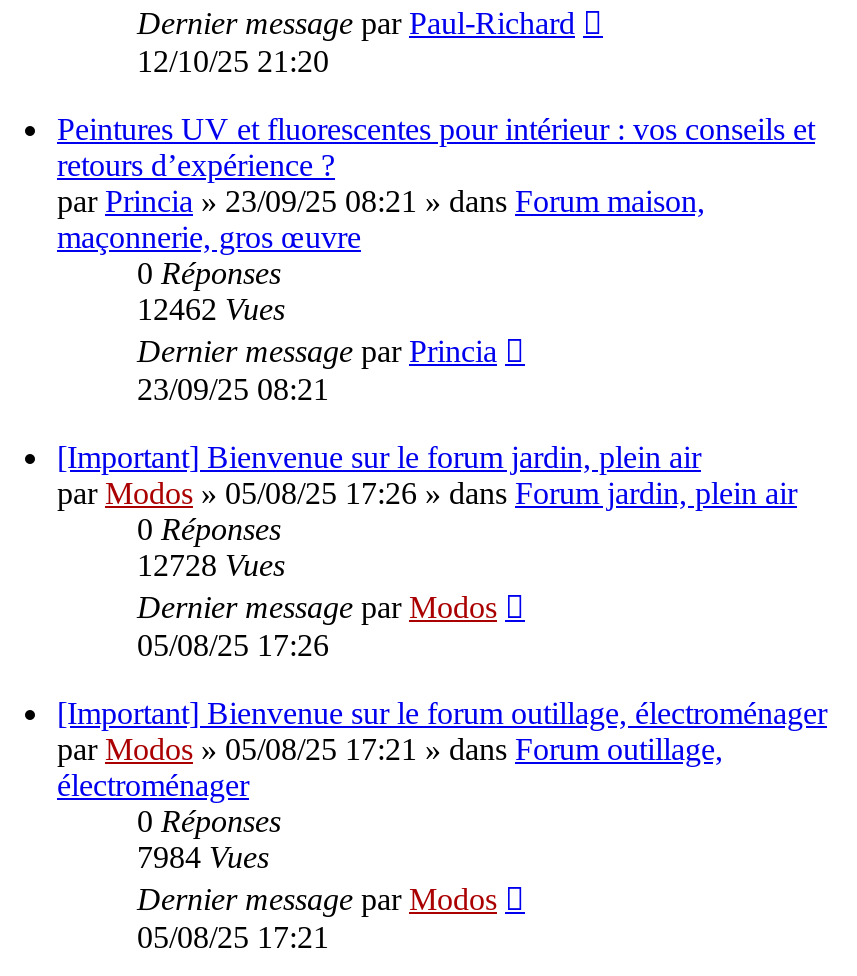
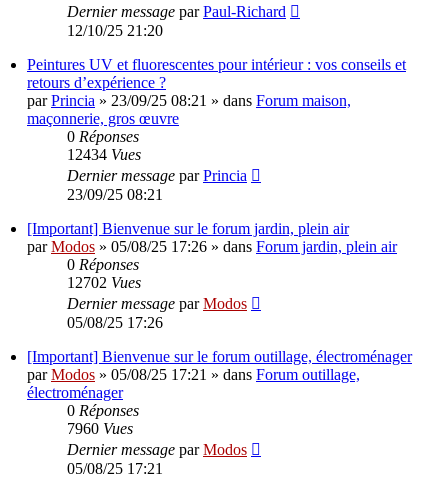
- 12462 Vues
+ 12434 Vues

- 12728 Vues
+ 12702 Vues

- 7984 Vues
+ 7960 Vues
